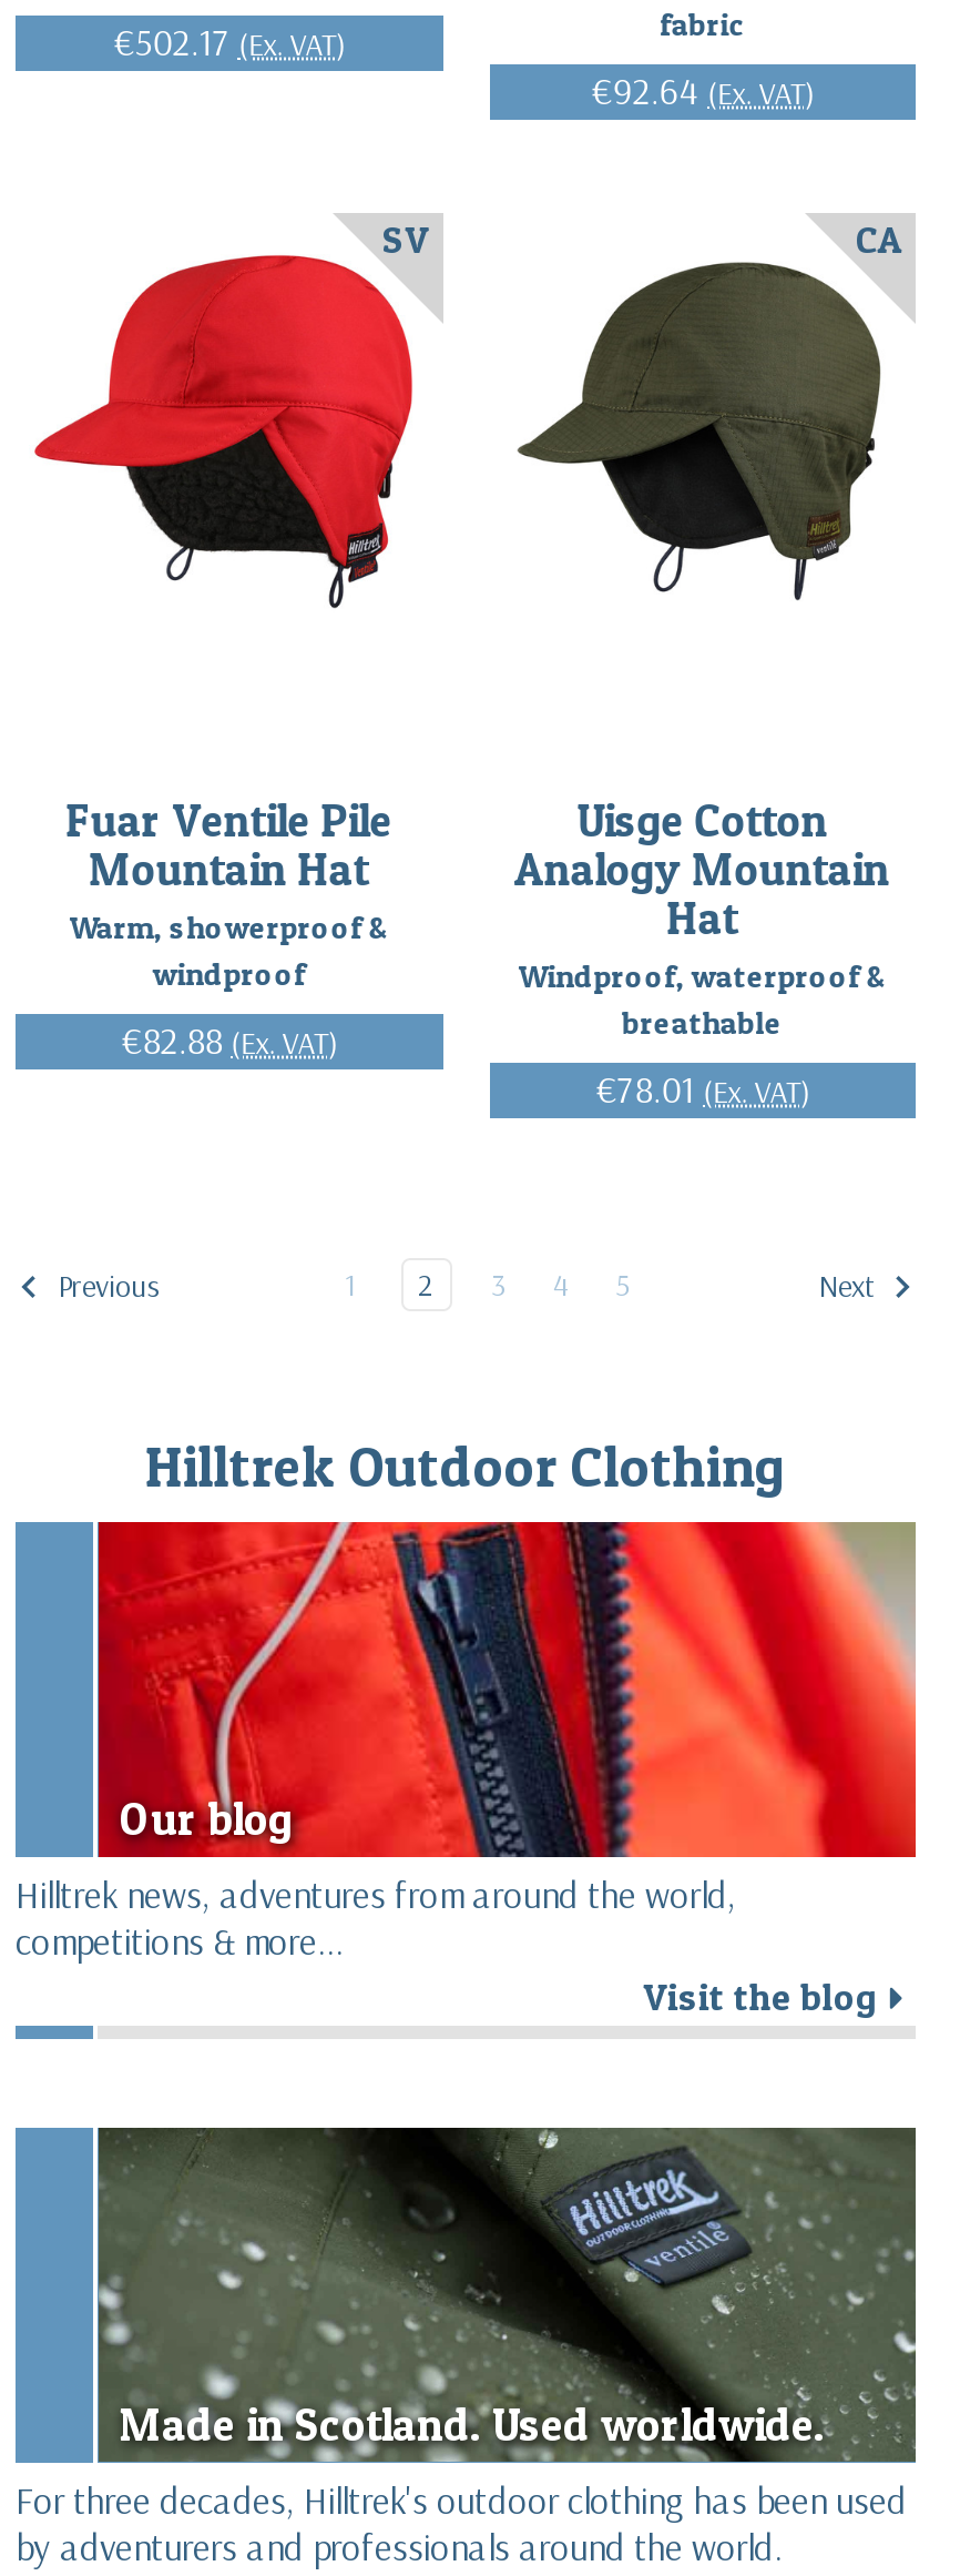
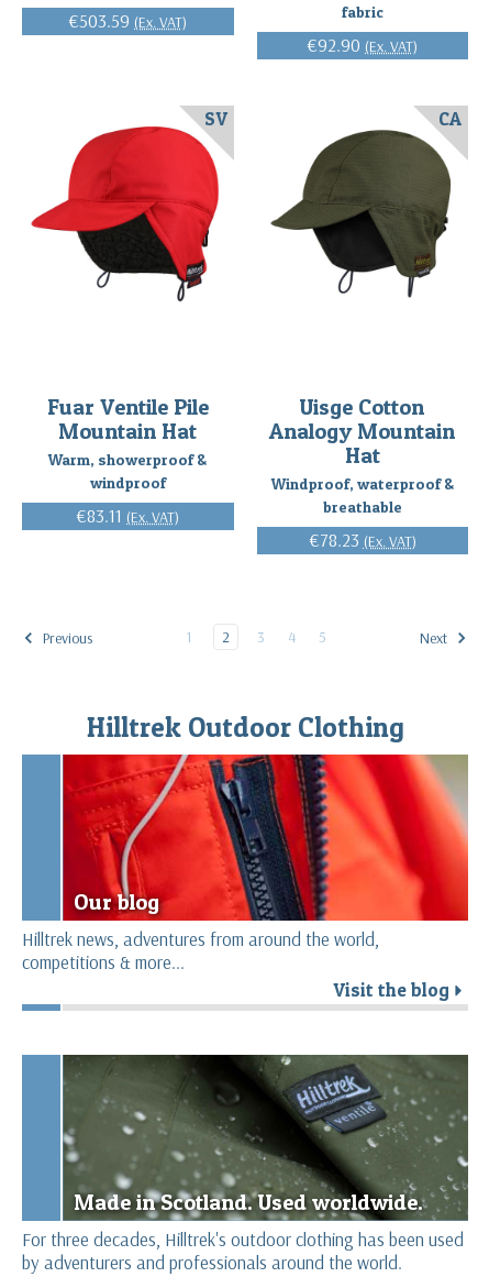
- €502.17 (Ex. VAT)
+ €503.59 (Ex. VAT)

- €92.64 (Ex. VAT)
+ €92.90 (Ex. VAT)

- €82.88 (Ex. VAT)
+ €83.11 (Ex. VAT)

- €78.01 (Ex. VAT)
+ €78.23 (Ex. VAT)
